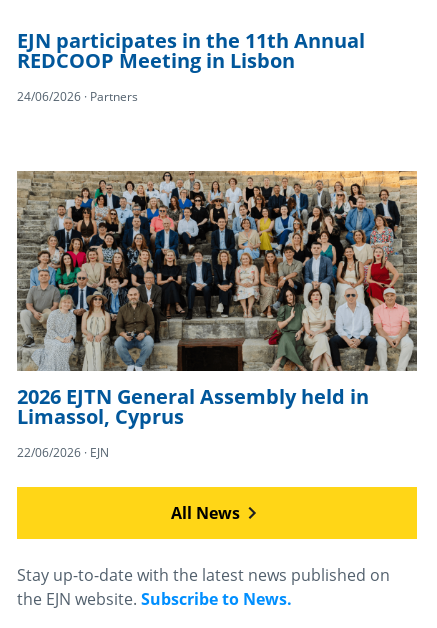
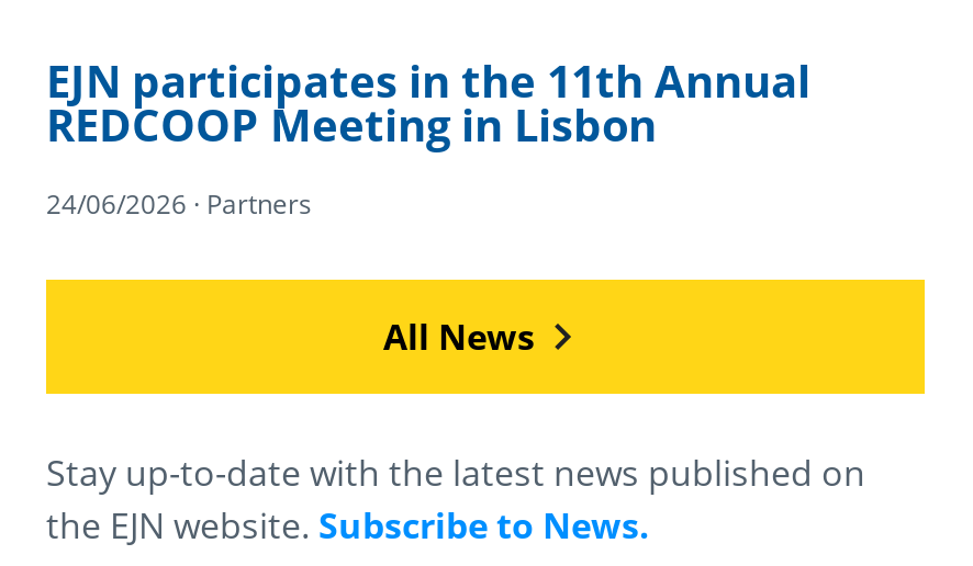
- [image]
- 2026 EJTN General Assembly held in
- Limassol, Cyprus
- 22/06/2026 · EJN
